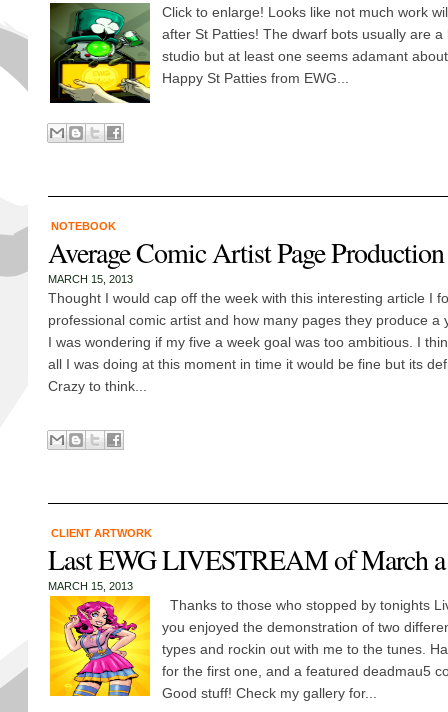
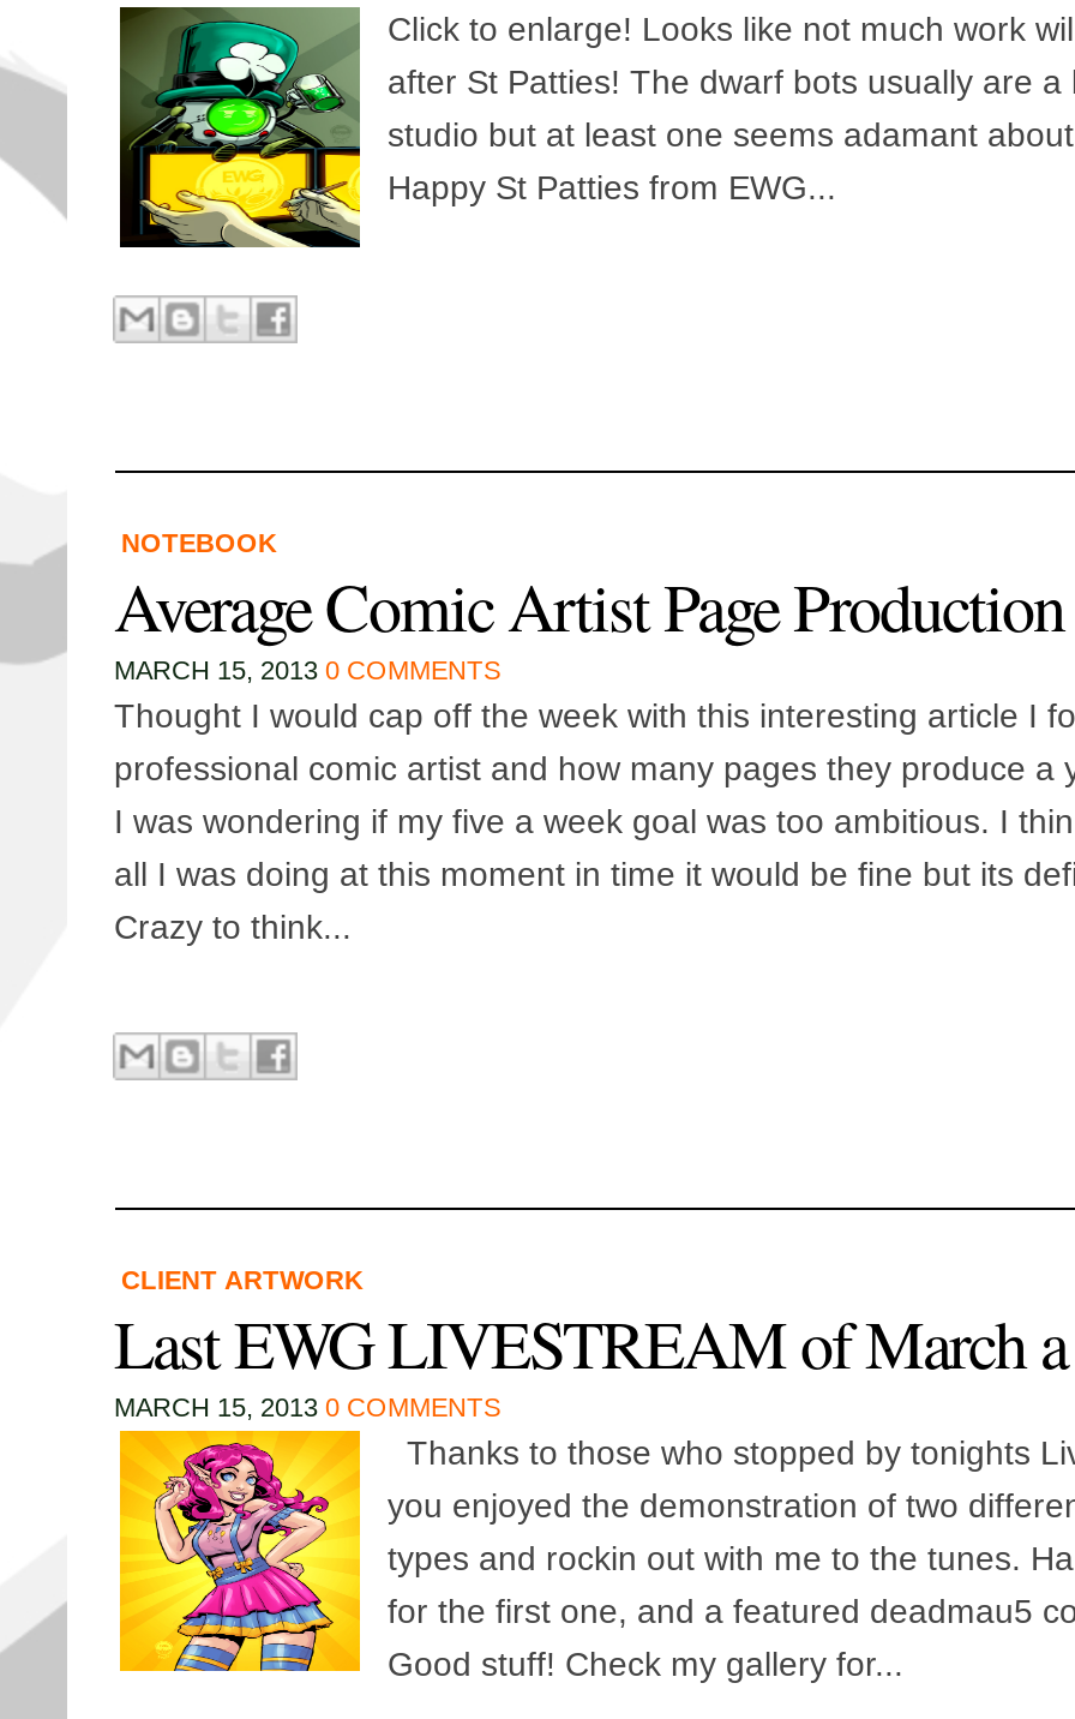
- MARCH 15, 2013
+ MARCH 15, 2013 0 COMMENTS

- MARCH 15, 2013
+ MARCH 15, 2013 0 COMMENTS
